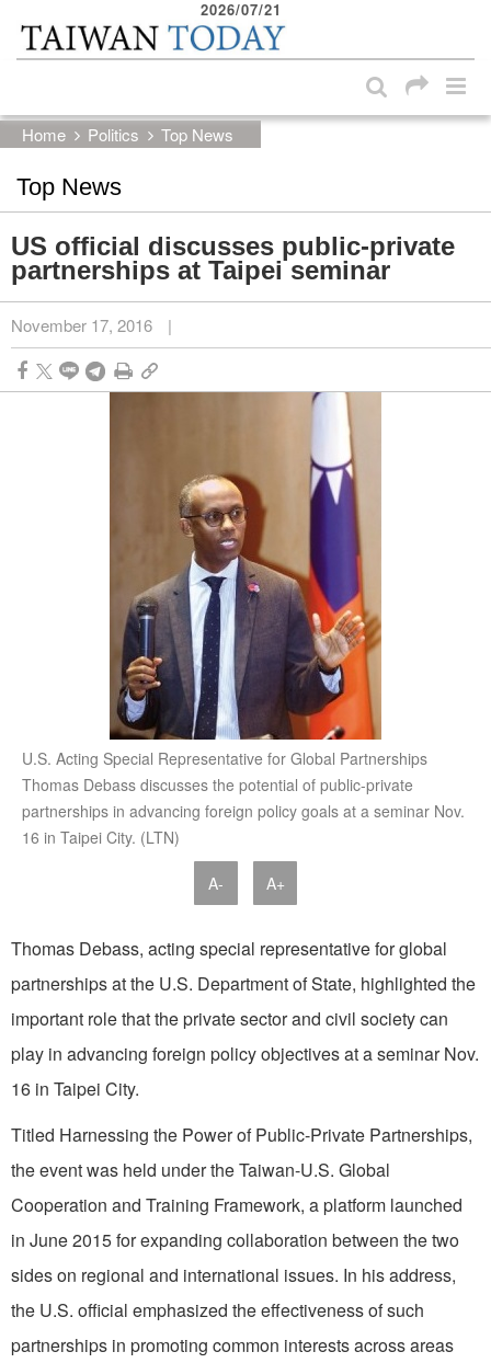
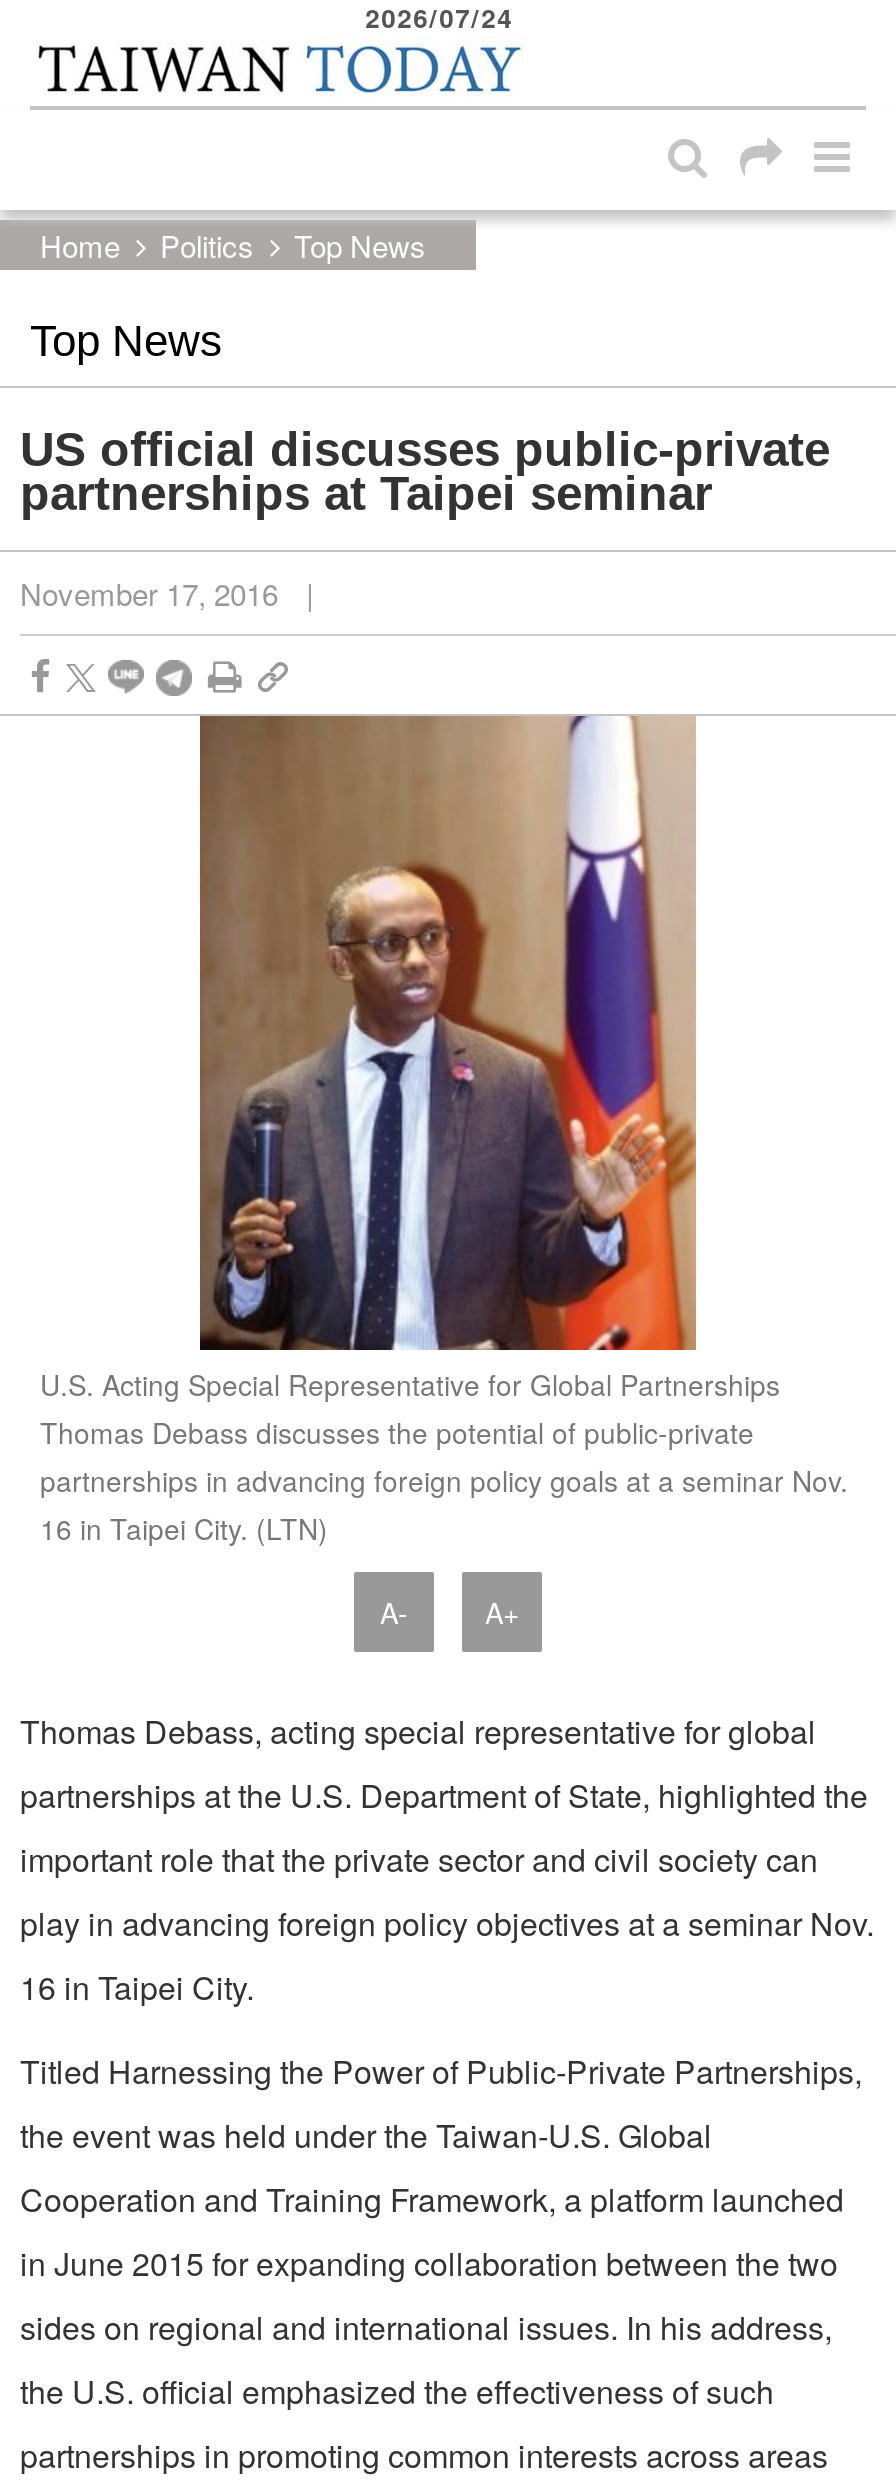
- 2026/07/21
+ 2026/07/24
